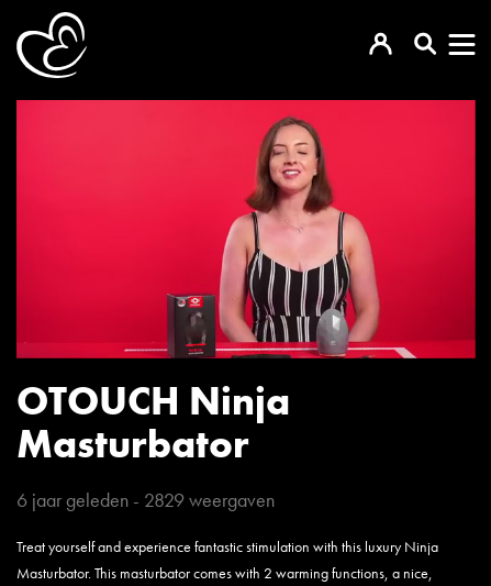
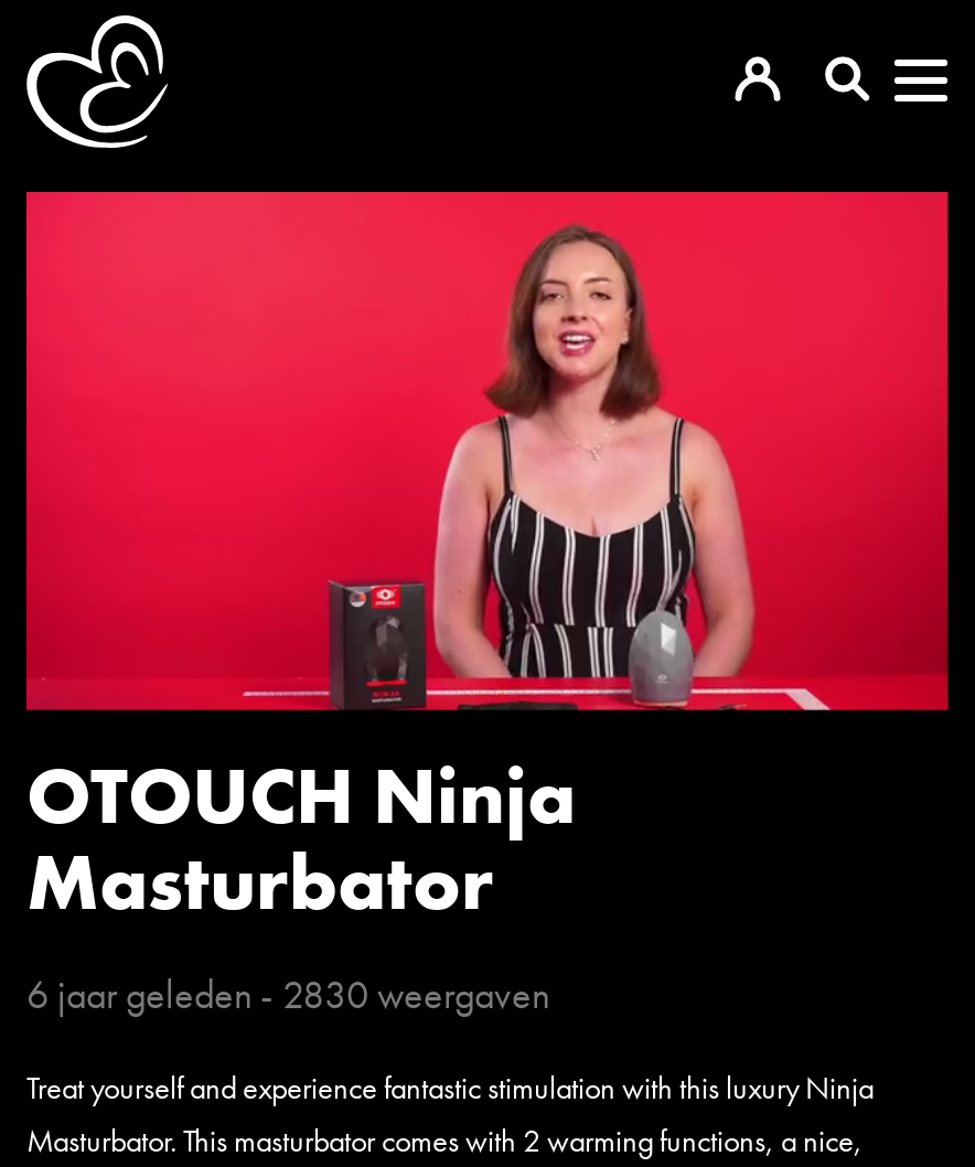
- 6 jaar geleden - 2829 weergaven
+ 6 jaar geleden - 2830 weergaven
